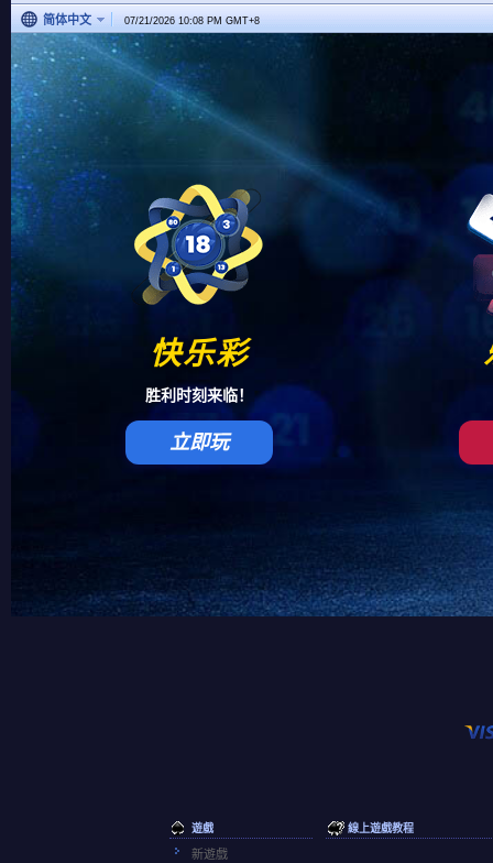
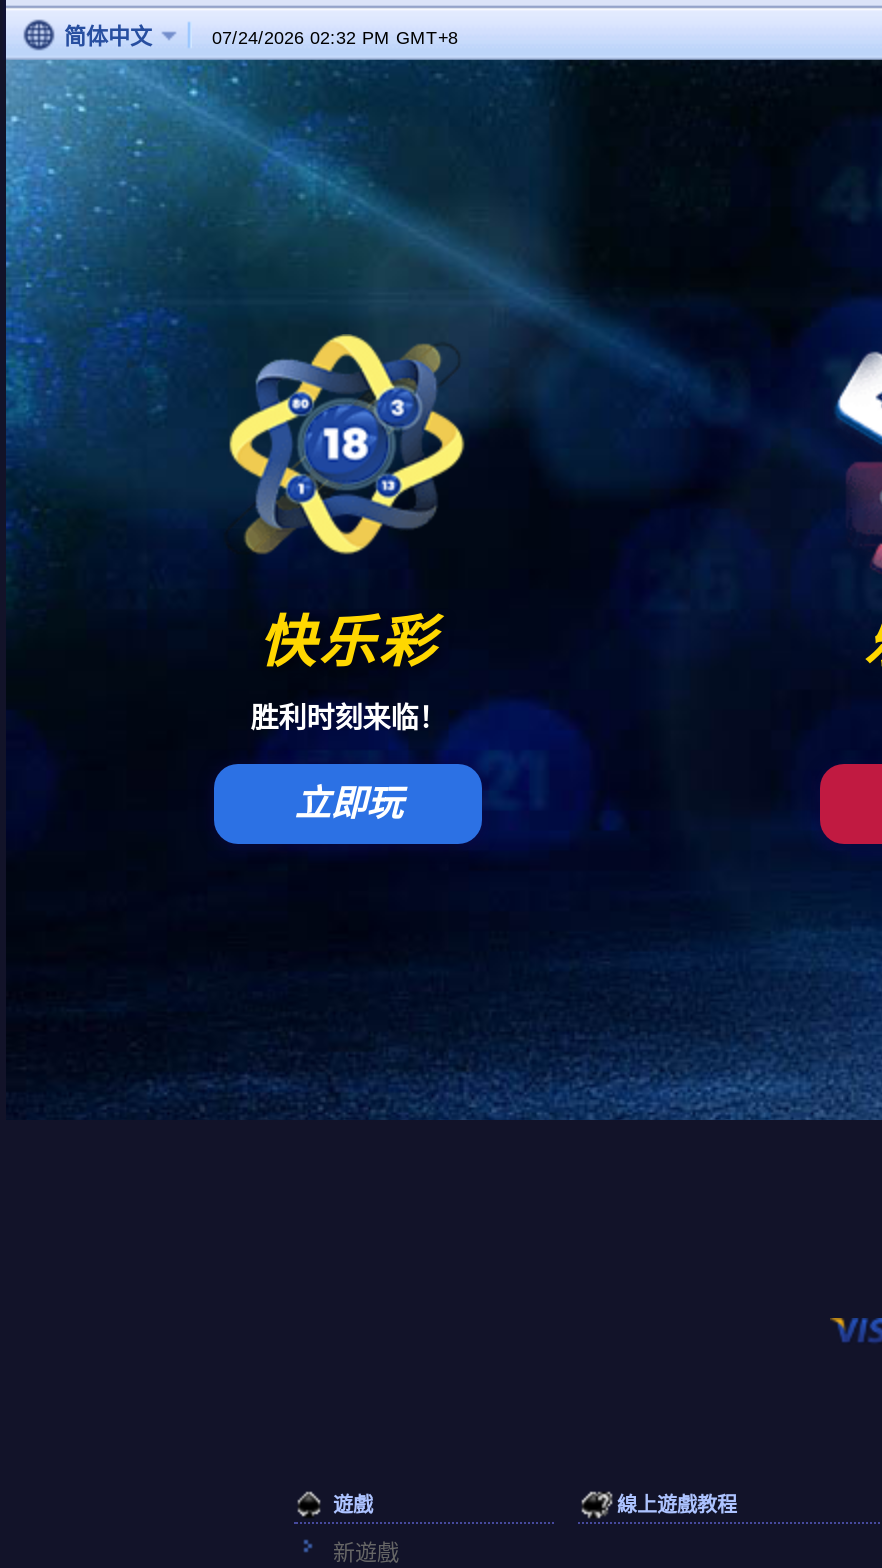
- 07/21/2026 10:08 PM GMT+8
+ 07/24/2026 02:32 PM GMT+8
